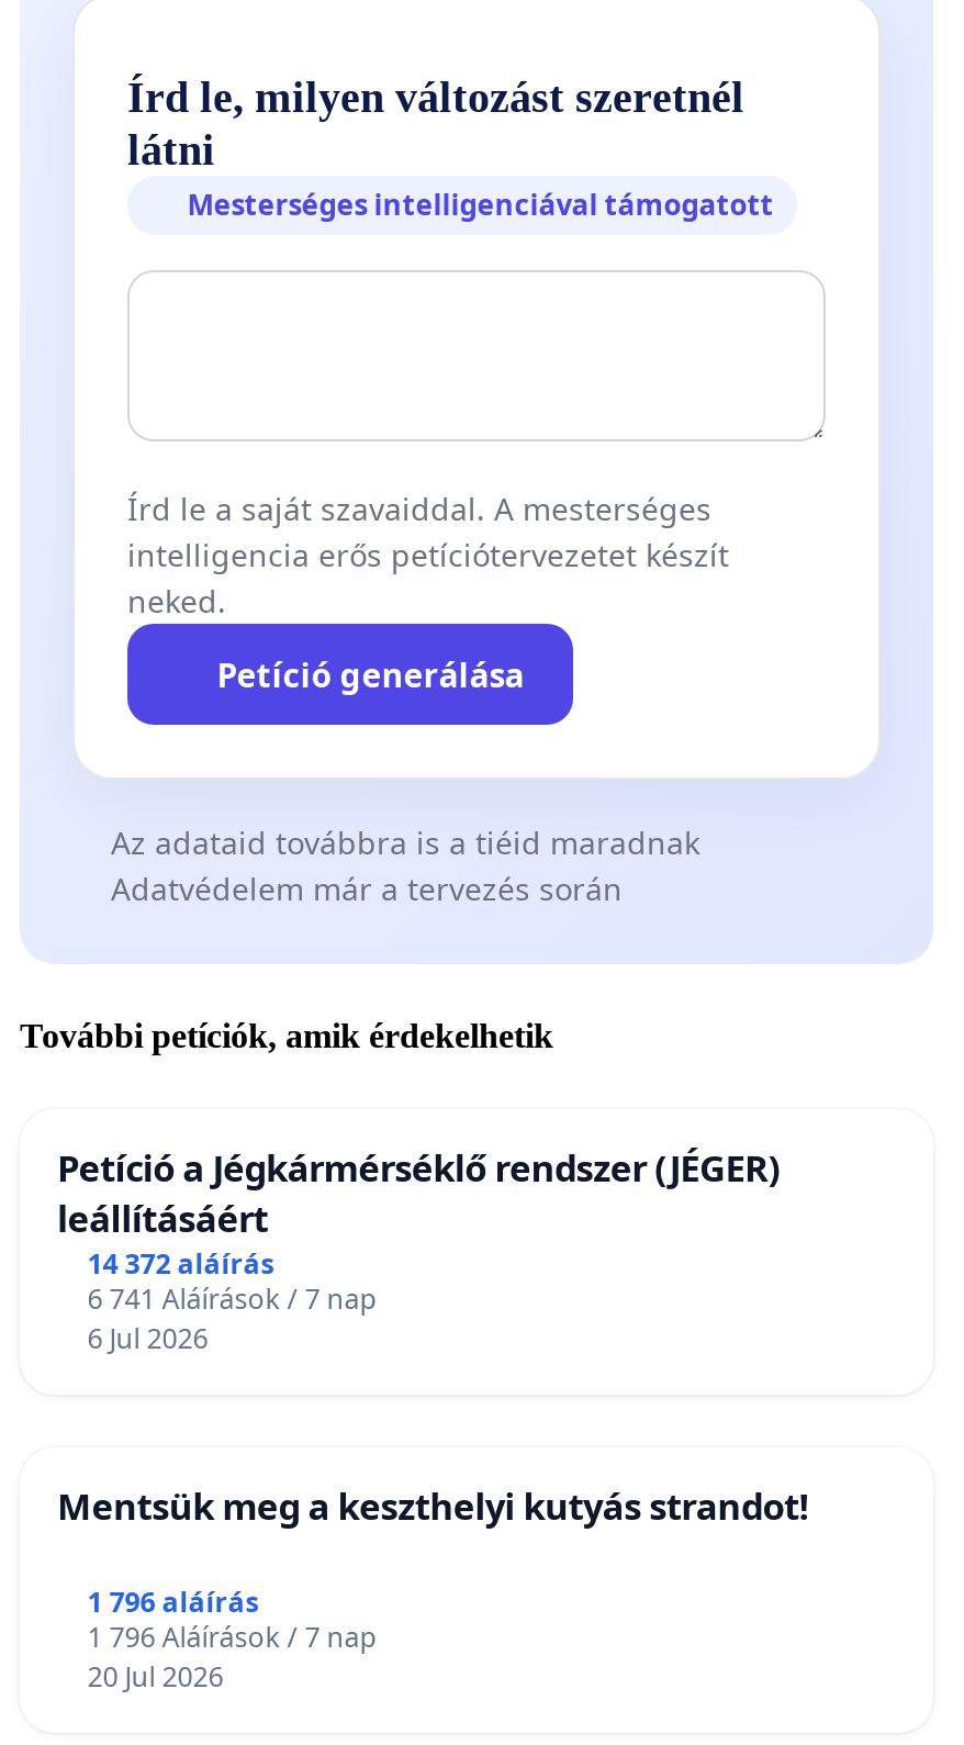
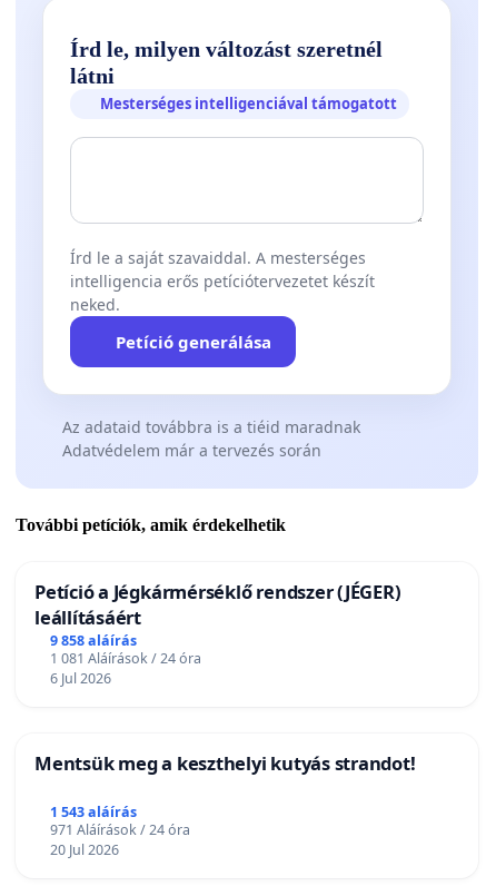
- 14 372 aláírás
+ 9 858 aláírás

- 6 741 Aláírások / 7 nap
+ 1 081 Aláírások / 24 óra

- 1 796 aláírás
+ 1 543 aláírás

- 1 796 Aláírások / 7 nap
+ 971 Aláírások / 24 óra
